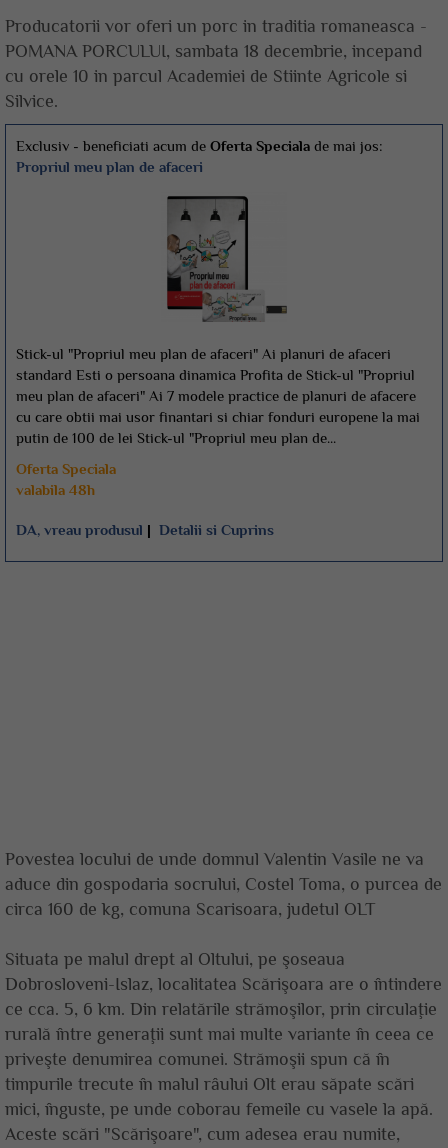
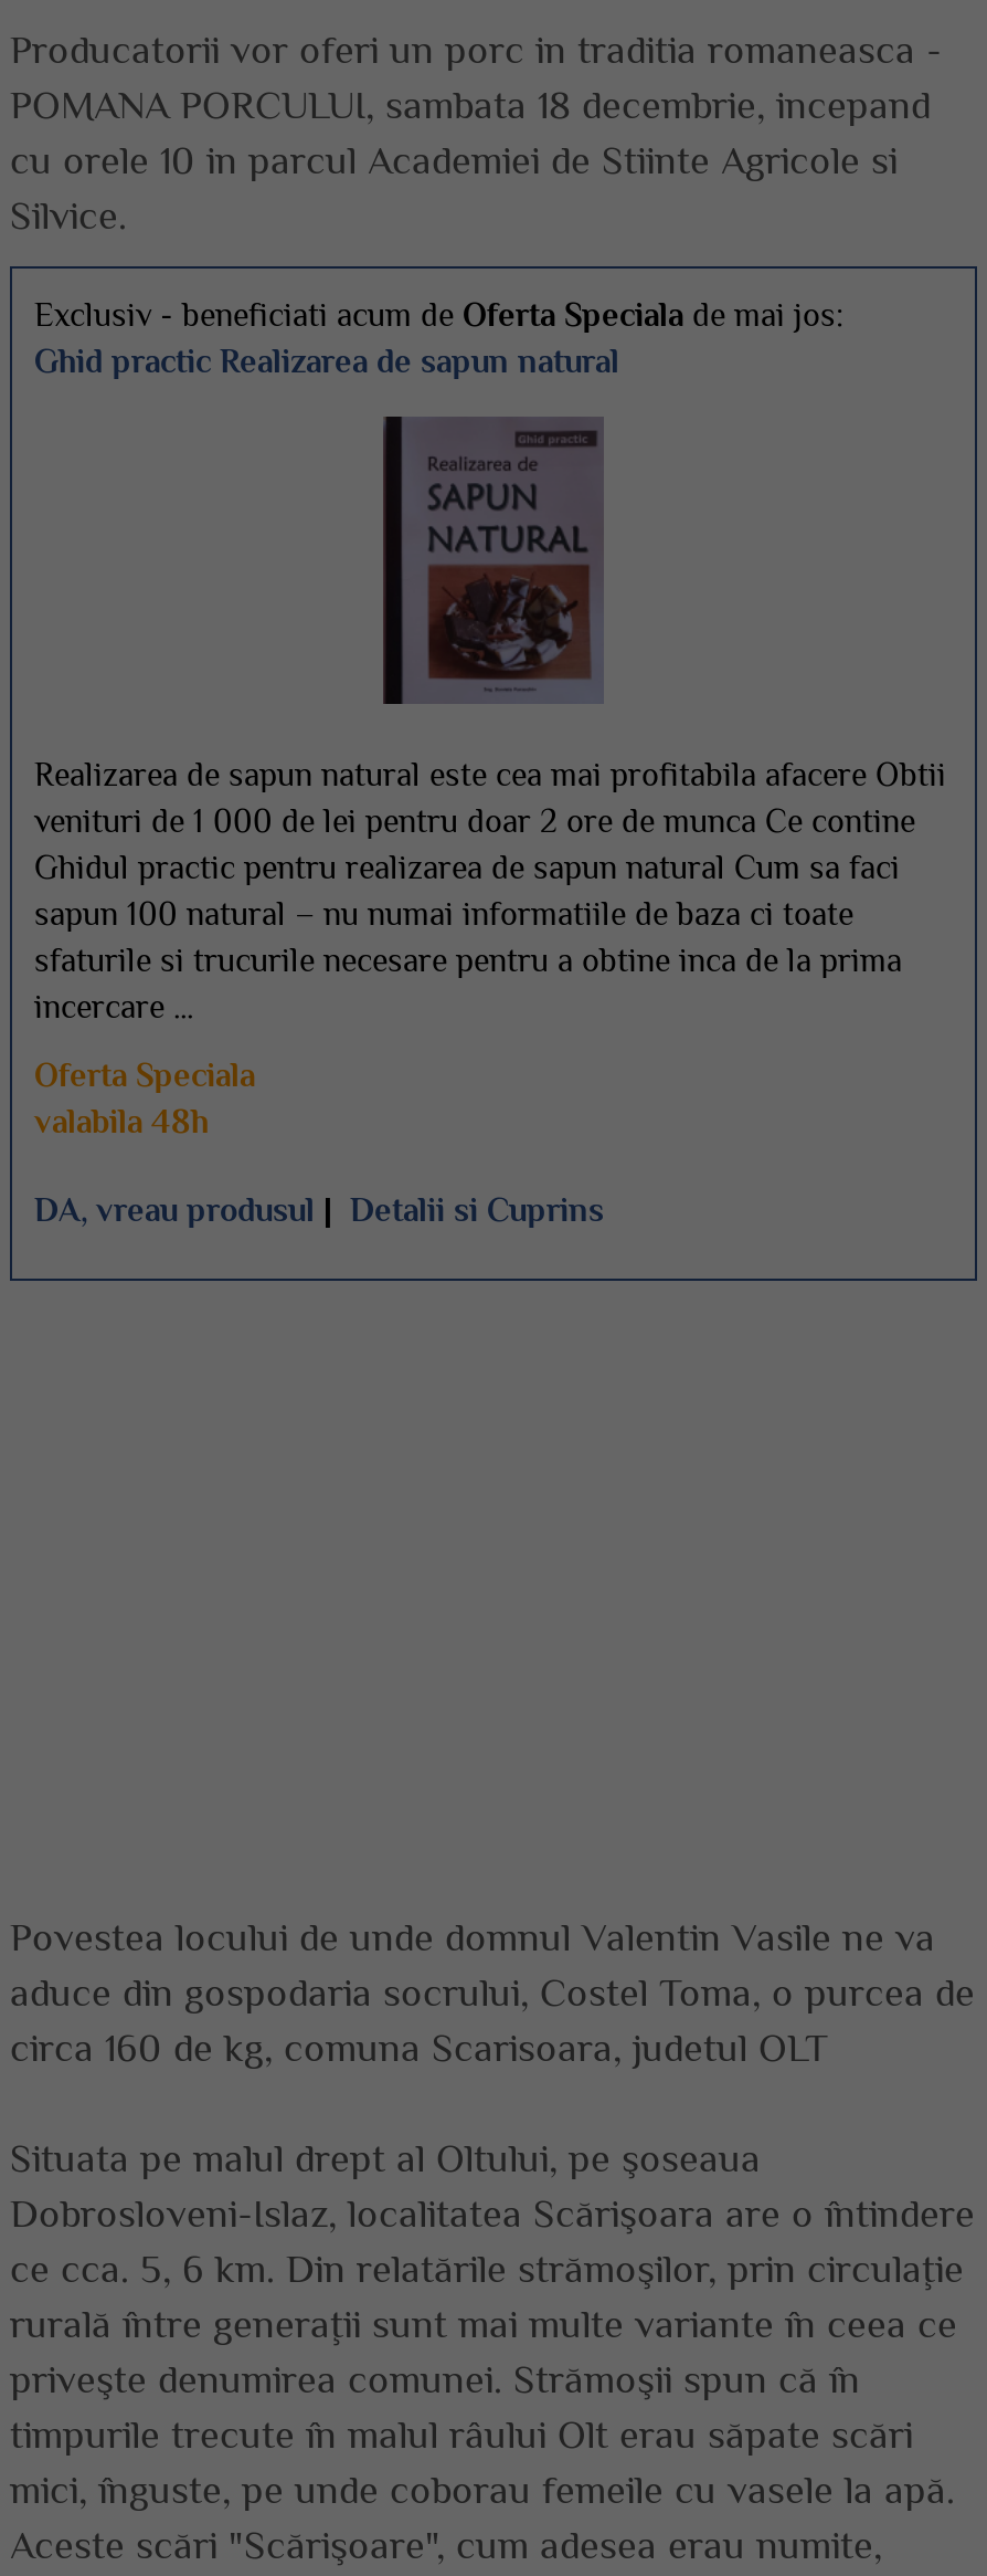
- Propriul meu plan de afaceri
+ Ghid practic Realizarea de sapun natural

- [image]
- Stick-ul "Propriul meu plan de afaceri" Ai planuri de afaceri
- standard Esti o persoana dinamica Profita de Stick-ul "Propriul
- meu plan de afaceri" Ai 7 modele practice de planuri de afacere
- cu care obtii mai usor finantari si chiar fonduri europene la mai
- putin de 100 de lei Stick-ul "Propriul meu plan de...
+ [image]
+ Realizarea de sapun natural este cea mai profitabila afacere Obtii
+ venituri de 1 000 de lei pentru doar 2 ore de munca Ce contine
+ Ghidul practic pentru realizarea de sapun natural Cum sa faci
+ sapun 100 natural – nu numai informatiile de baza ci toate
+ sfaturile si trucurile necesare pentru a obtine inca de la prima
+ incercare ...
